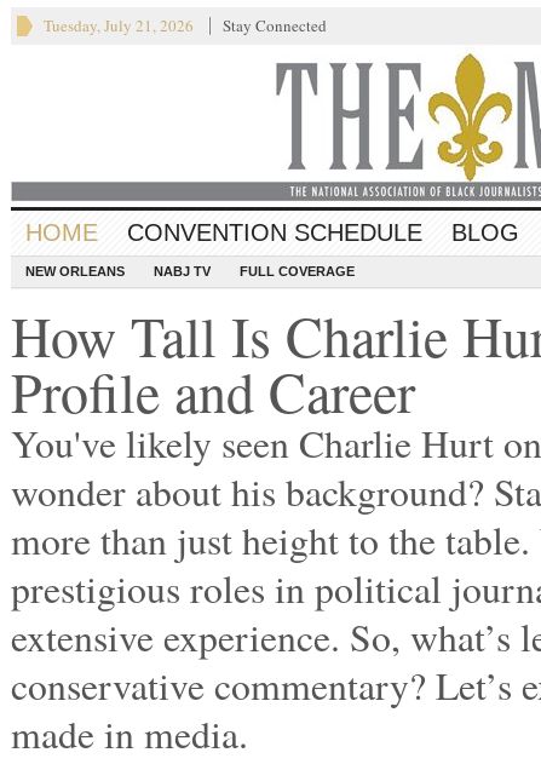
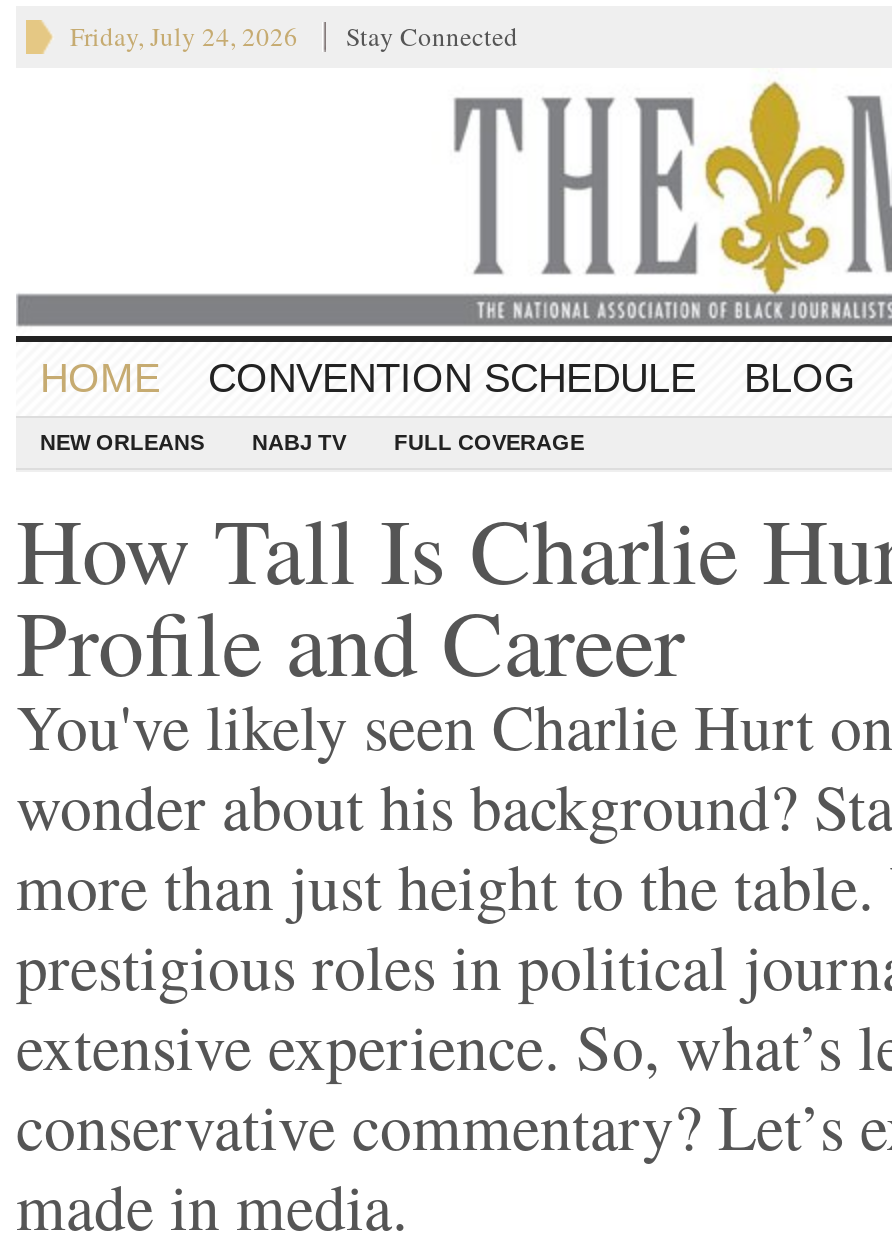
- Tuesday, July 21, 2026 Stay Connected
+ Friday, July 24, 2026 Stay Connected
